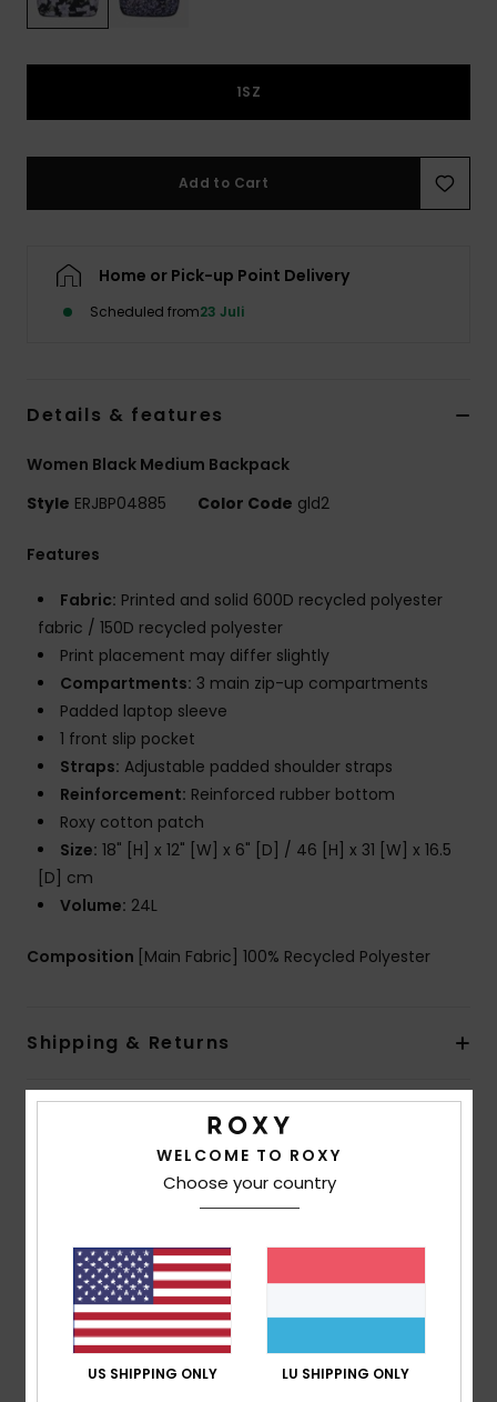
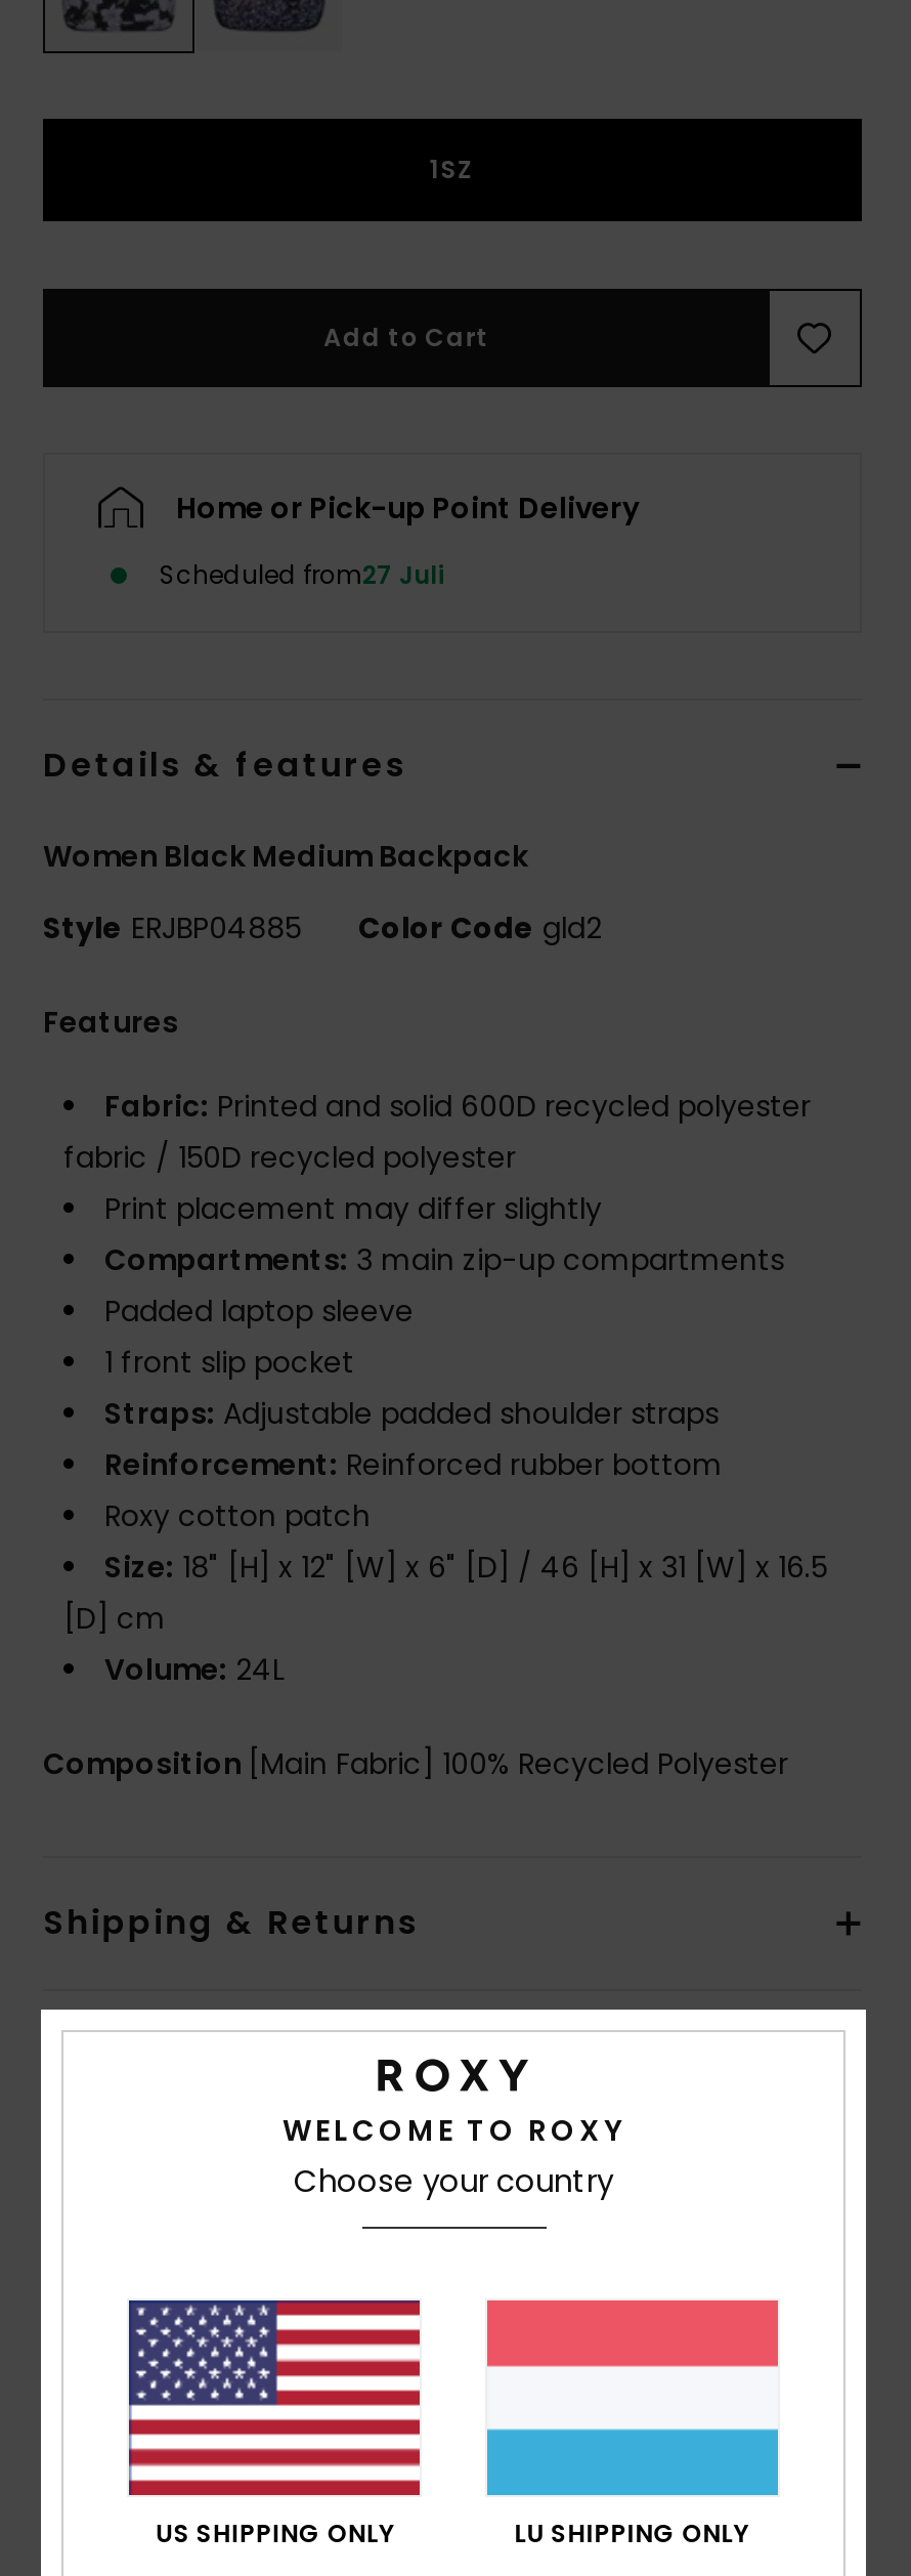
- Scheduled from23 Juli
+ Scheduled from27 Juli
